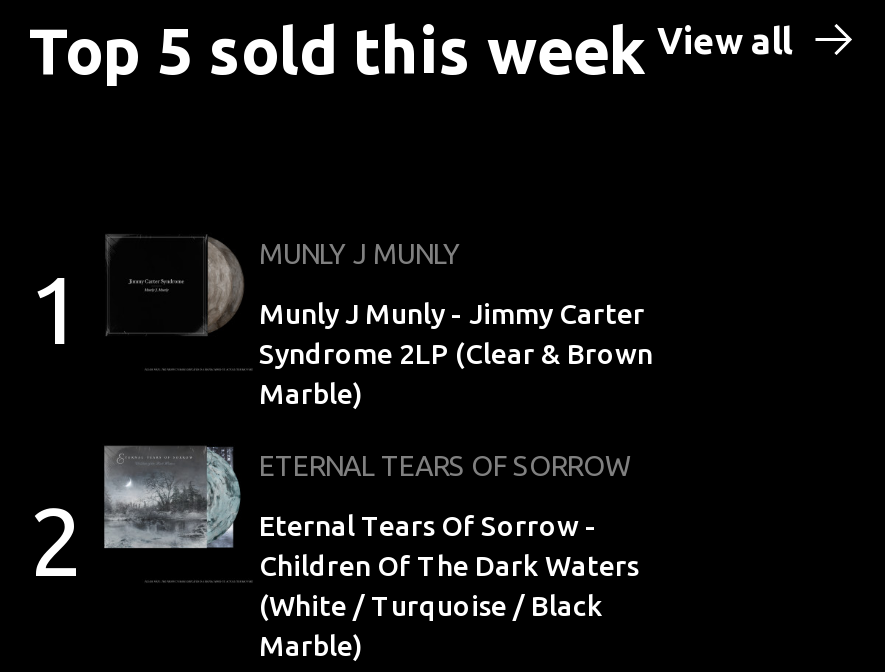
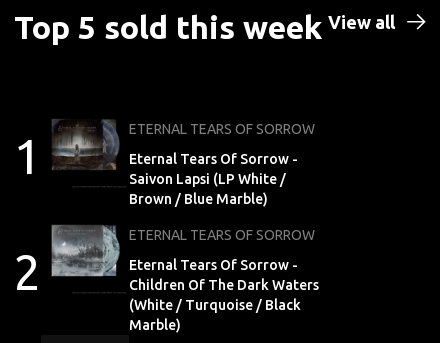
- [image]
- MUNLY J MUNLY
+ [image]
+ ETERNAL TEARS OF SORROW

- Munly J Munly - Jimmy Carter
- Syndrome 2LP (Clear & Brown
- Marble)
+ Eternal Tears Of Sorrow -
+ Saivon Lapsi (LP White /
+ Brown / Blue Marble)
